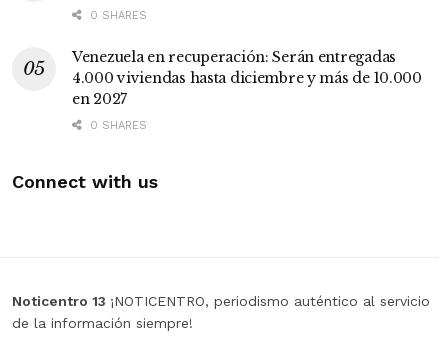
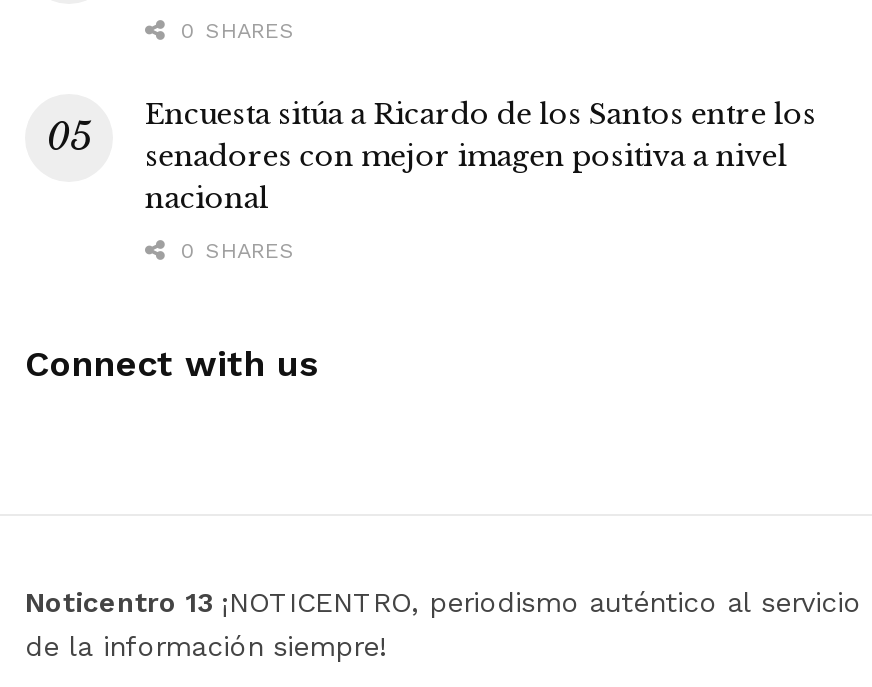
- Venezuela en recuperación: Serán entregadas
- 4.000 viviendas hasta diciembre y más de 10.000
- en 2027
+ Encuesta sitúa a Ricardo de los Santos entre los
+ senadores con mejor imagen positiva a nivel
+ nacional
